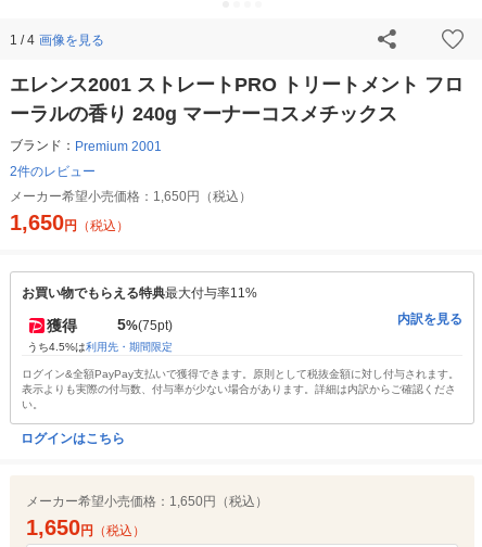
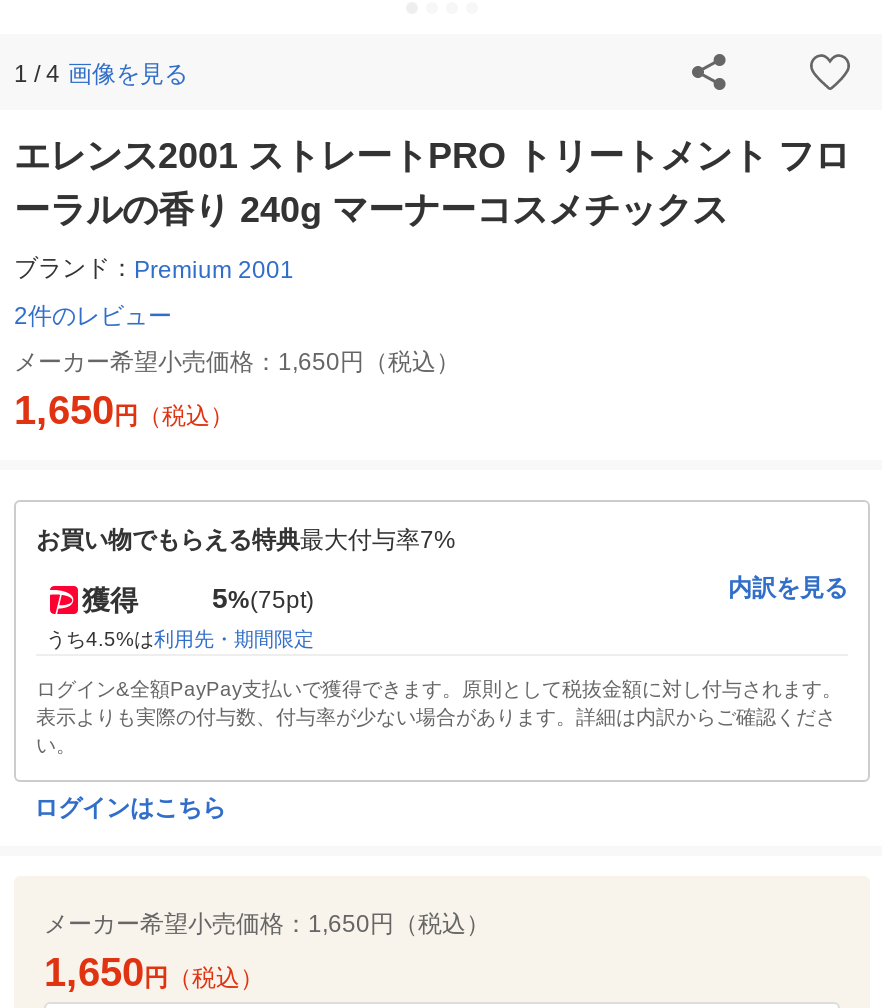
- お買い物でもらえる特典最大付与率11%
+ お買い物でもらえる特典最大付与率7%
